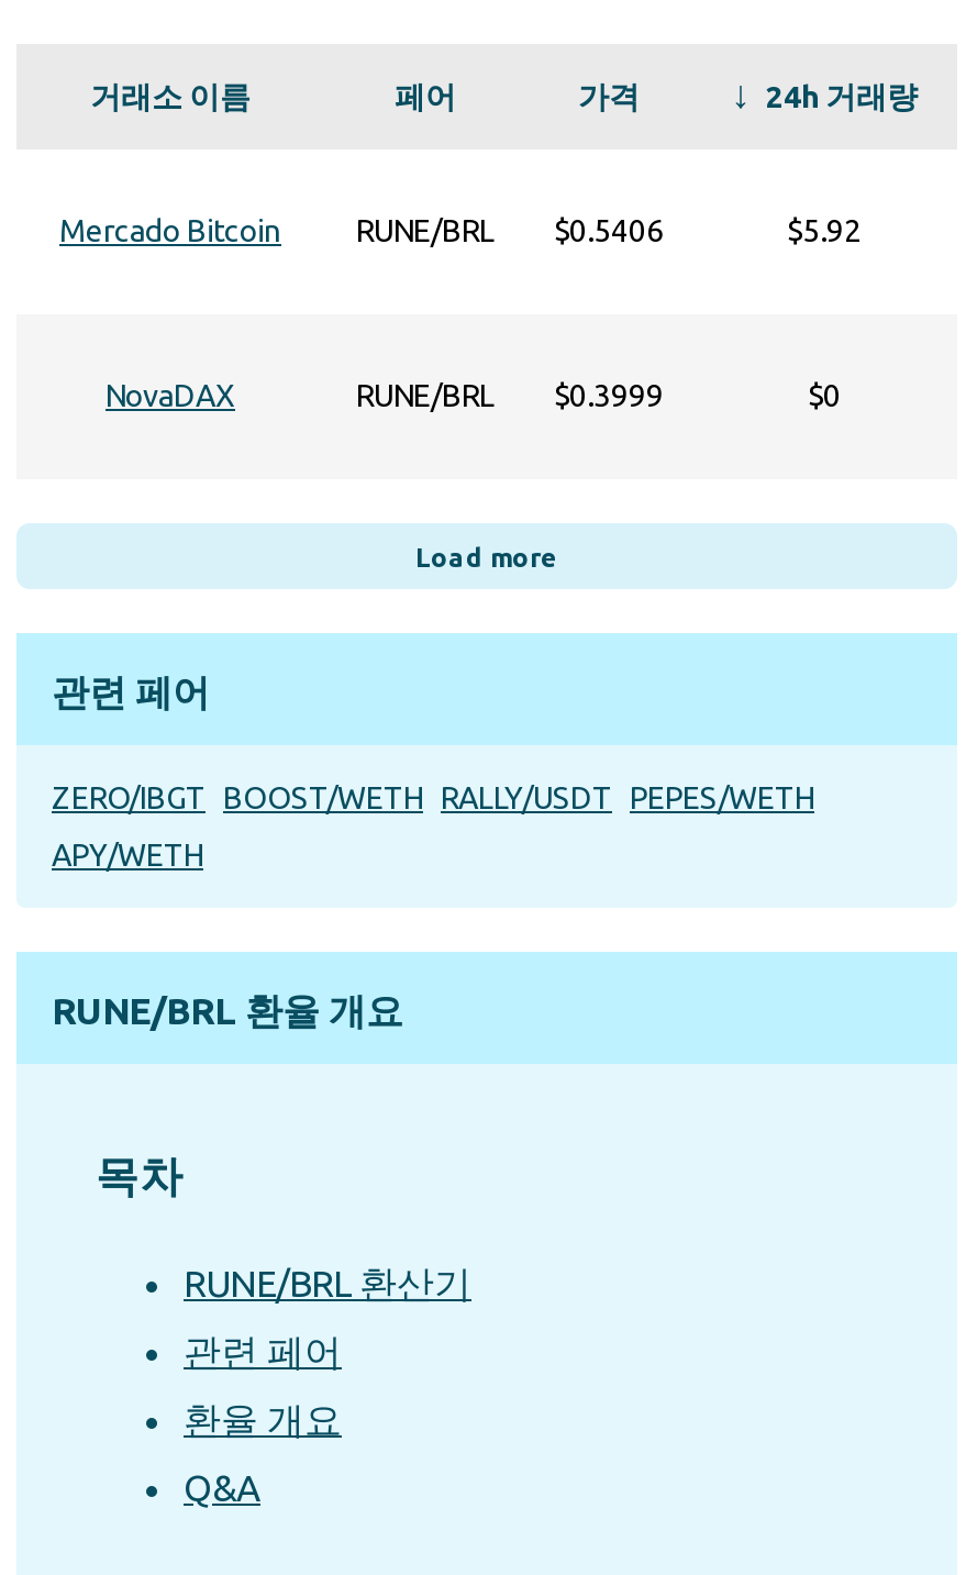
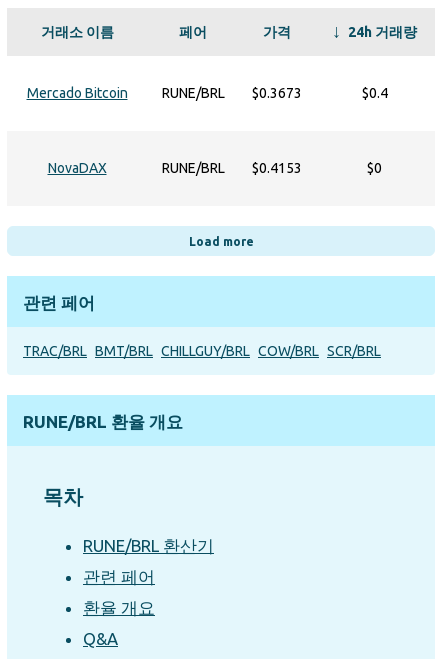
- RUNE/BRL $0.5406
+ RUNE/BRL $0.3673

- $5.92
+ $0.4

- RUNE/BRL $0.3999
+ RUNE/BRL $0.4153

- ZERO/IBGT BOOST/WETH RALLY/USDT PEPES/WETH
- APY/WETH
+ TRAC/BRL BMT/BRL CHILLGUY/BRL COW/BRL SCR/BRL
